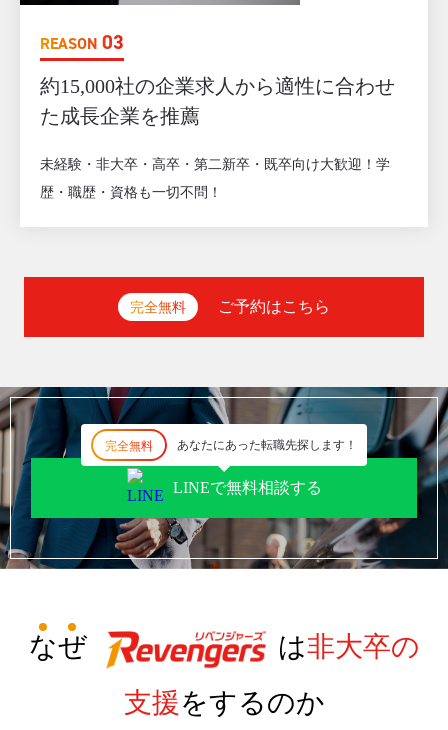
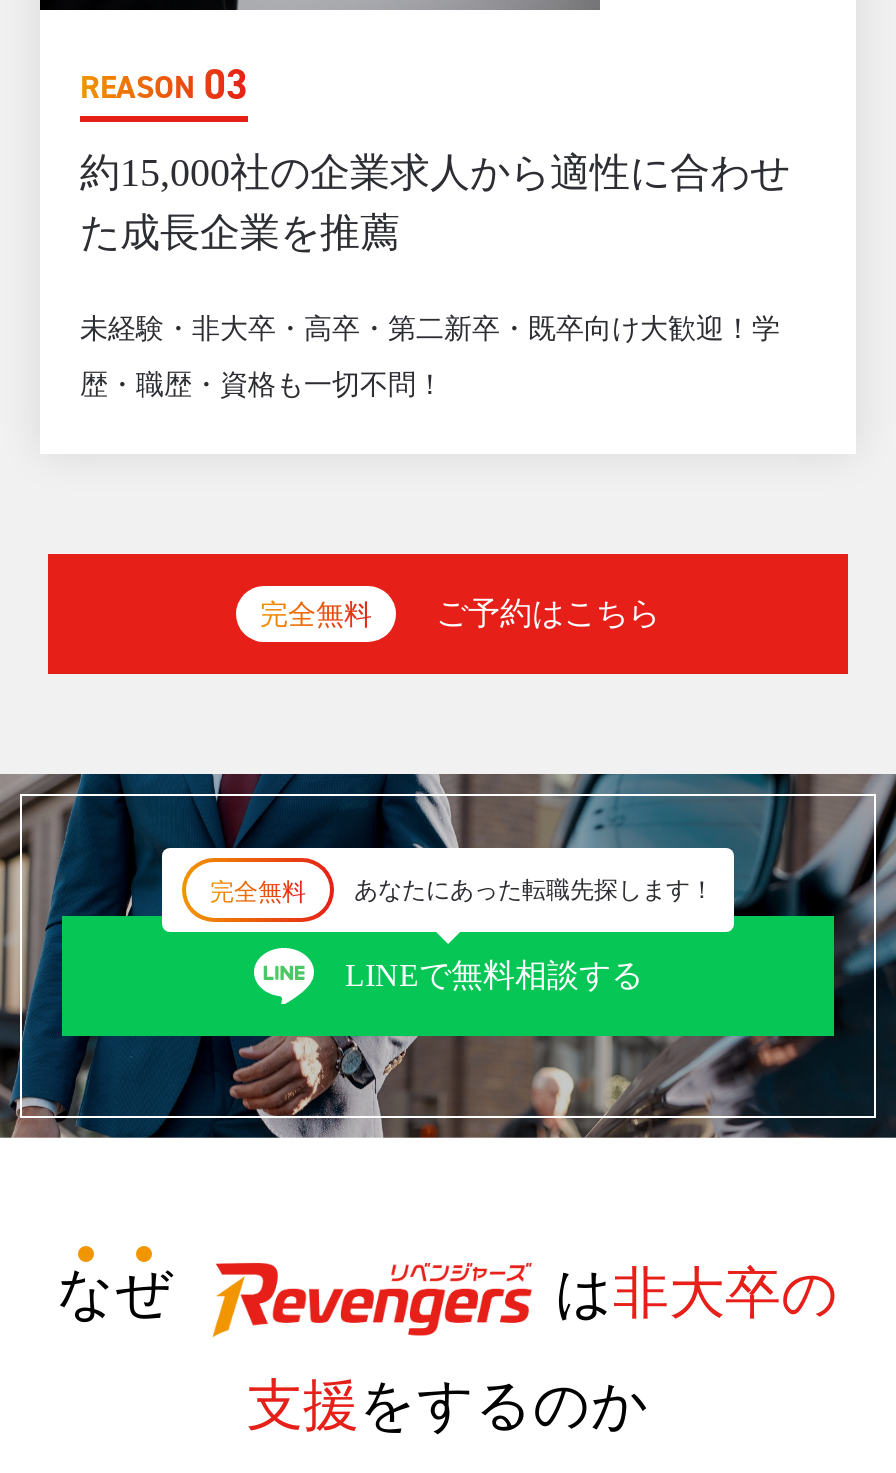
- [image]
+ [image]
